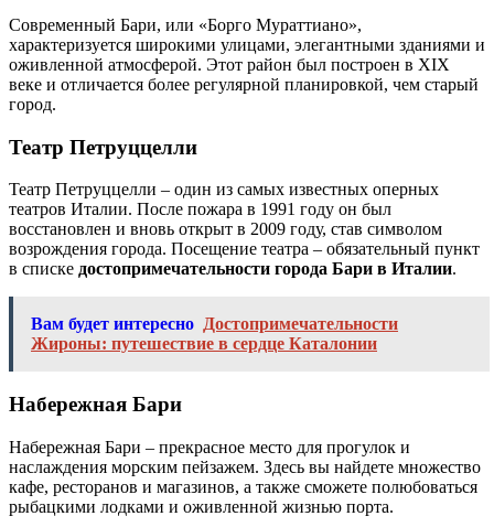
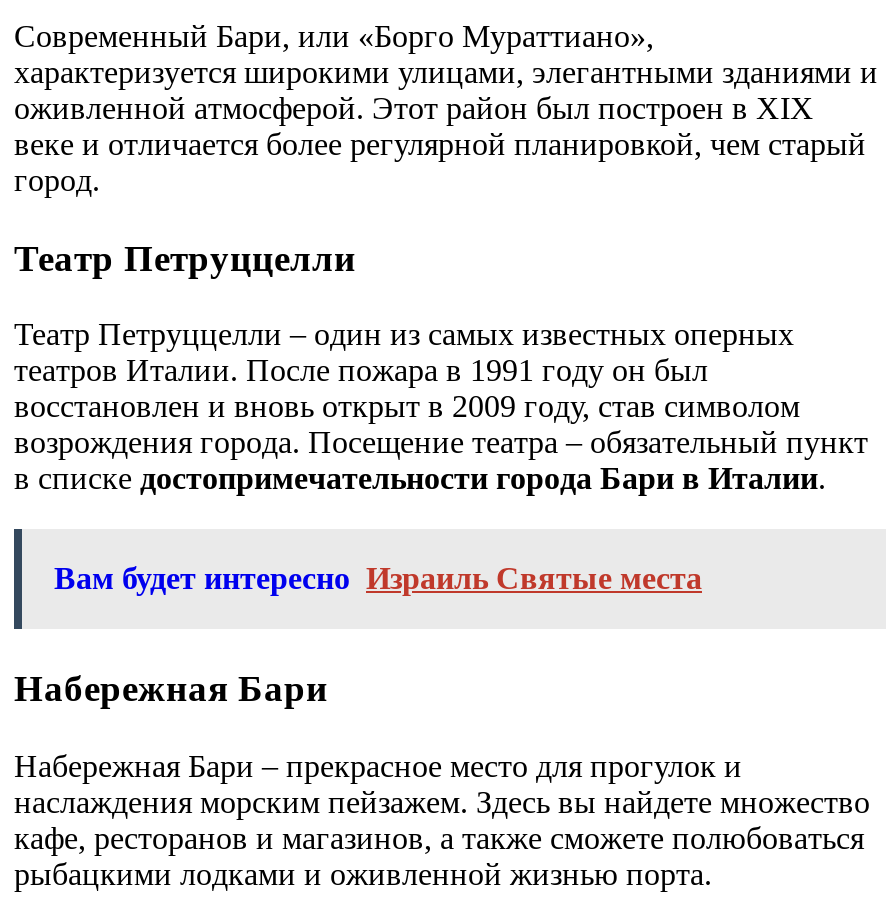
- Вам будет интересно Достопримечательности
- Жироны: путешествие в сердце Каталонии
+ Вам будет интересно Израиль Святые места
